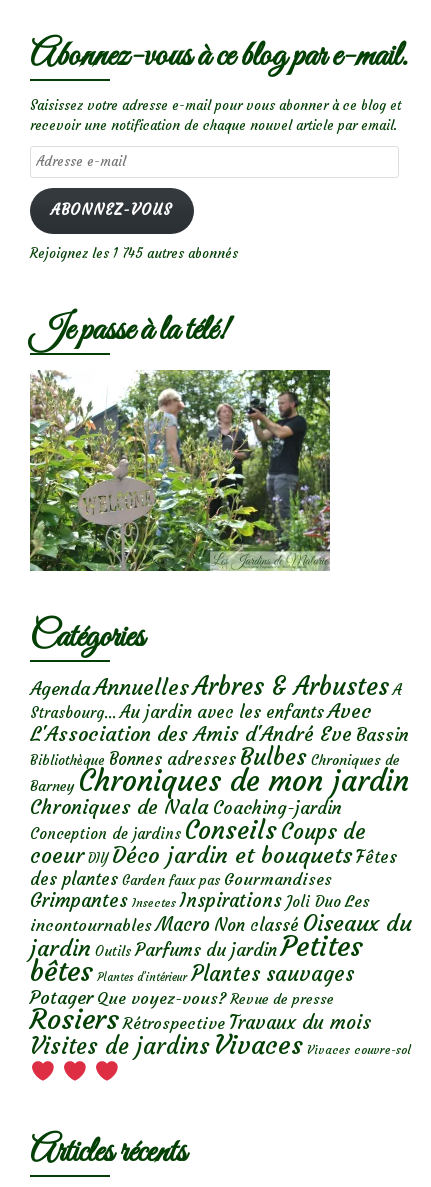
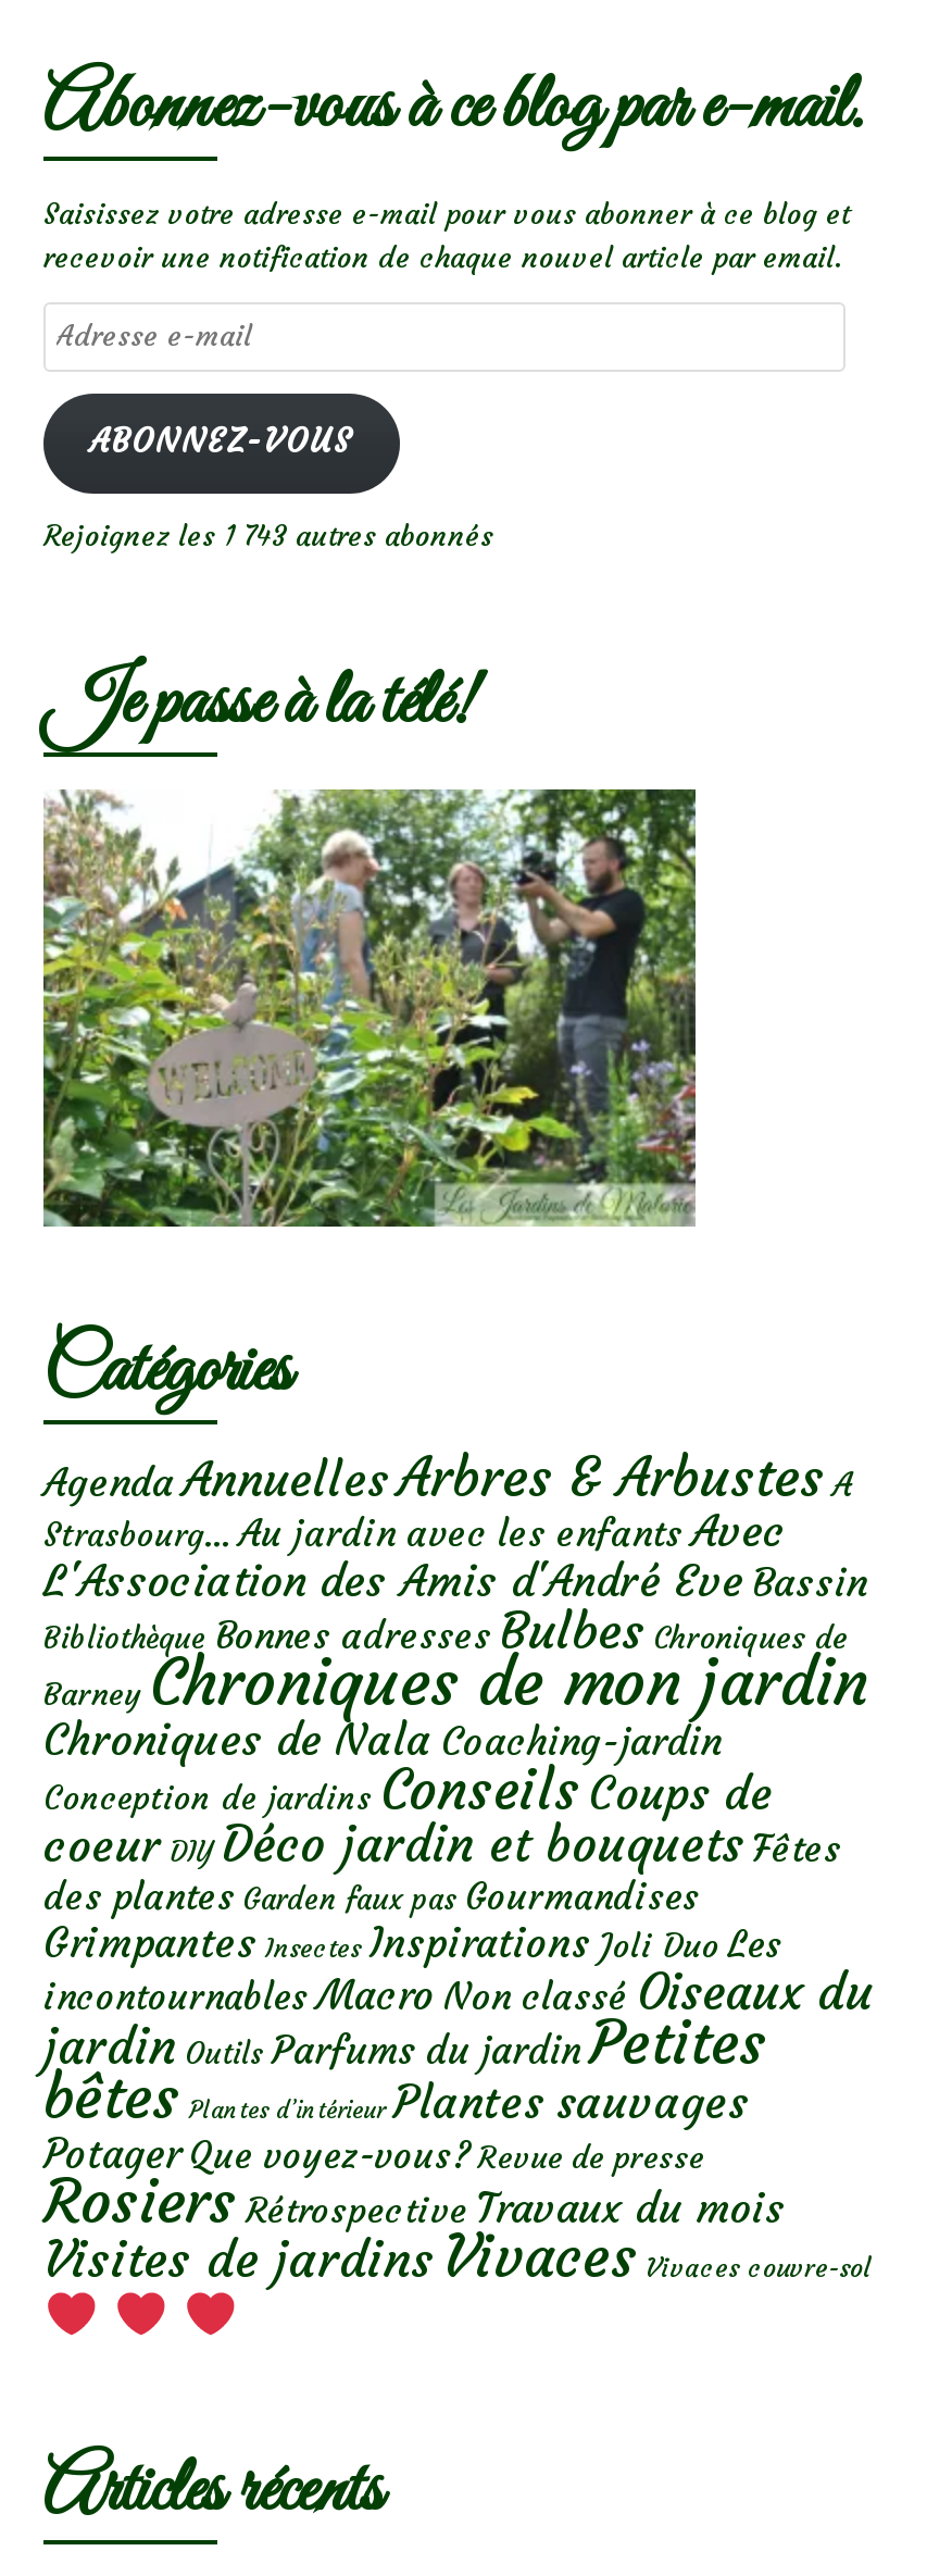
- Rejoignez les 1 745 autres abonnés
+ Rejoignez les 1 743 autres abonnés
